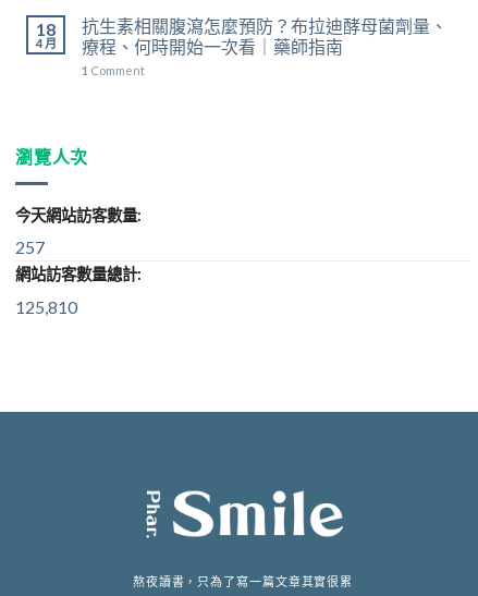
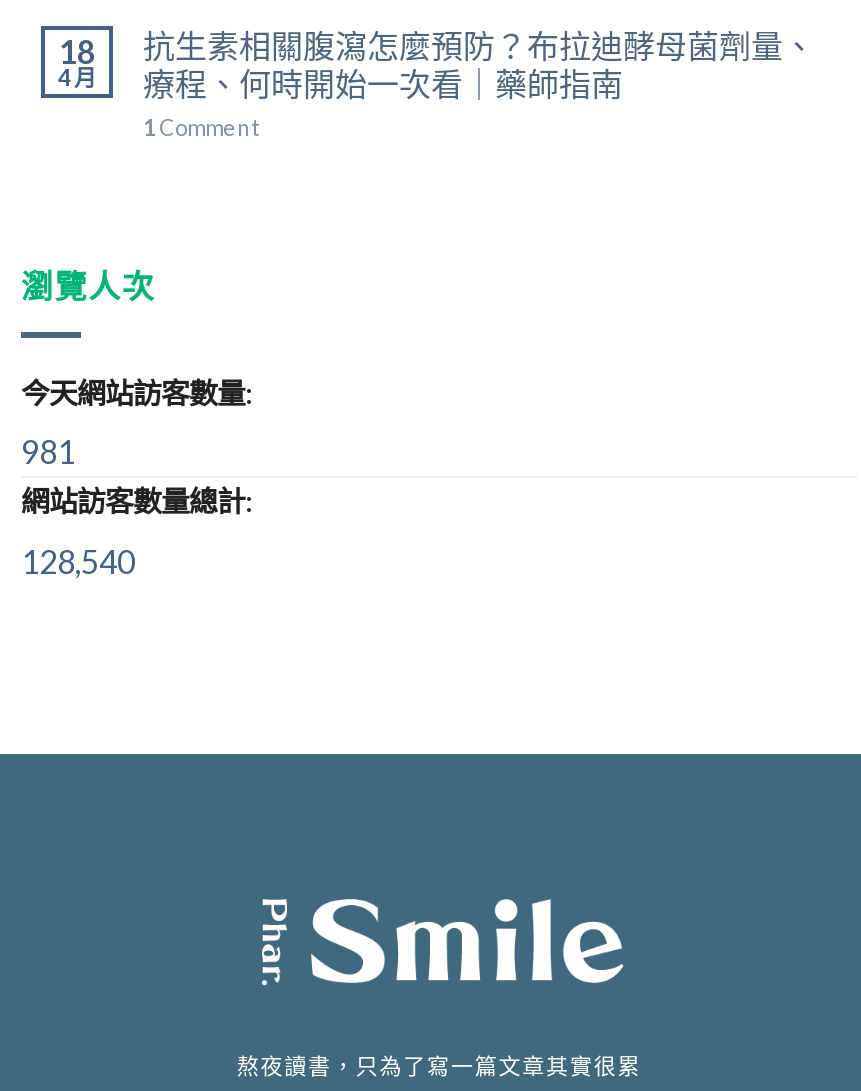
- 257
+ 981

- 125,810
+ 128,540
